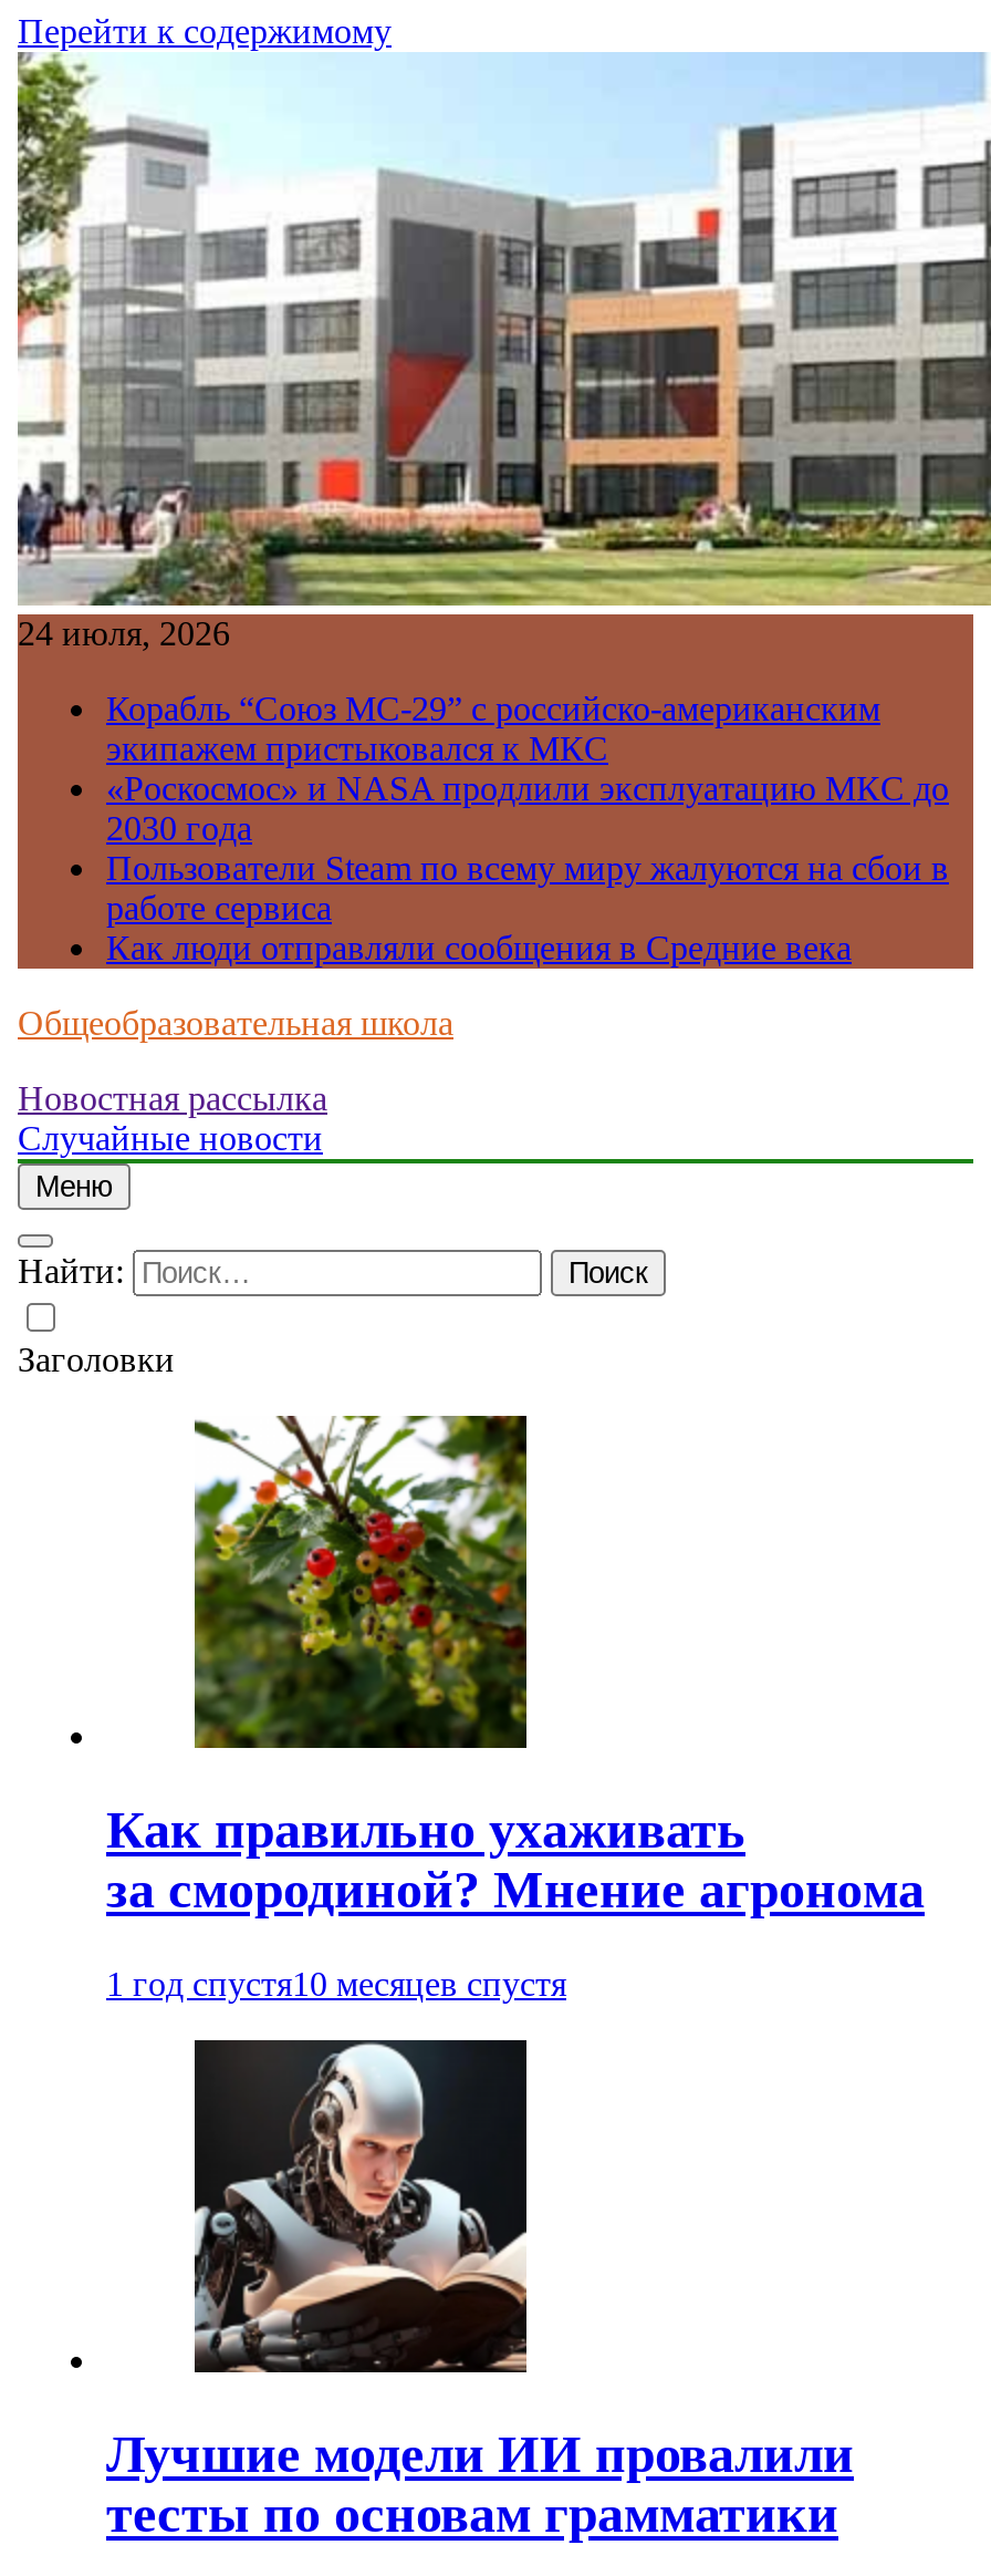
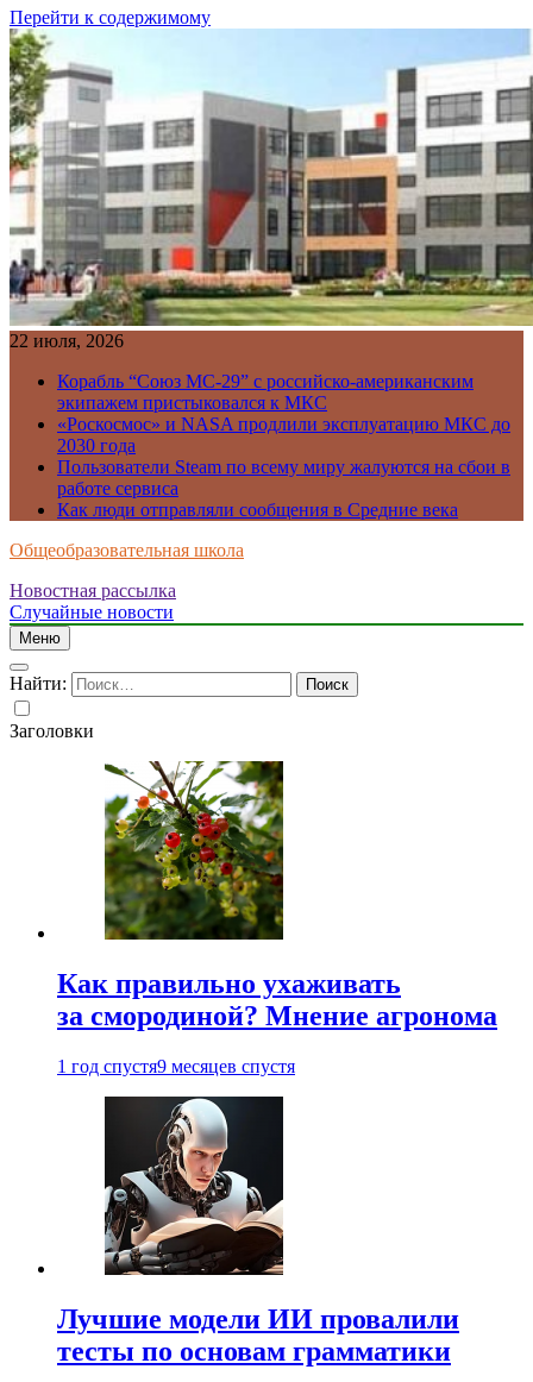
- 24 июля, 2026
+ 22 июля, 2026

- 1 год спустя10 месяцев спустя
+ 1 год спустя9 месяцев спустя
